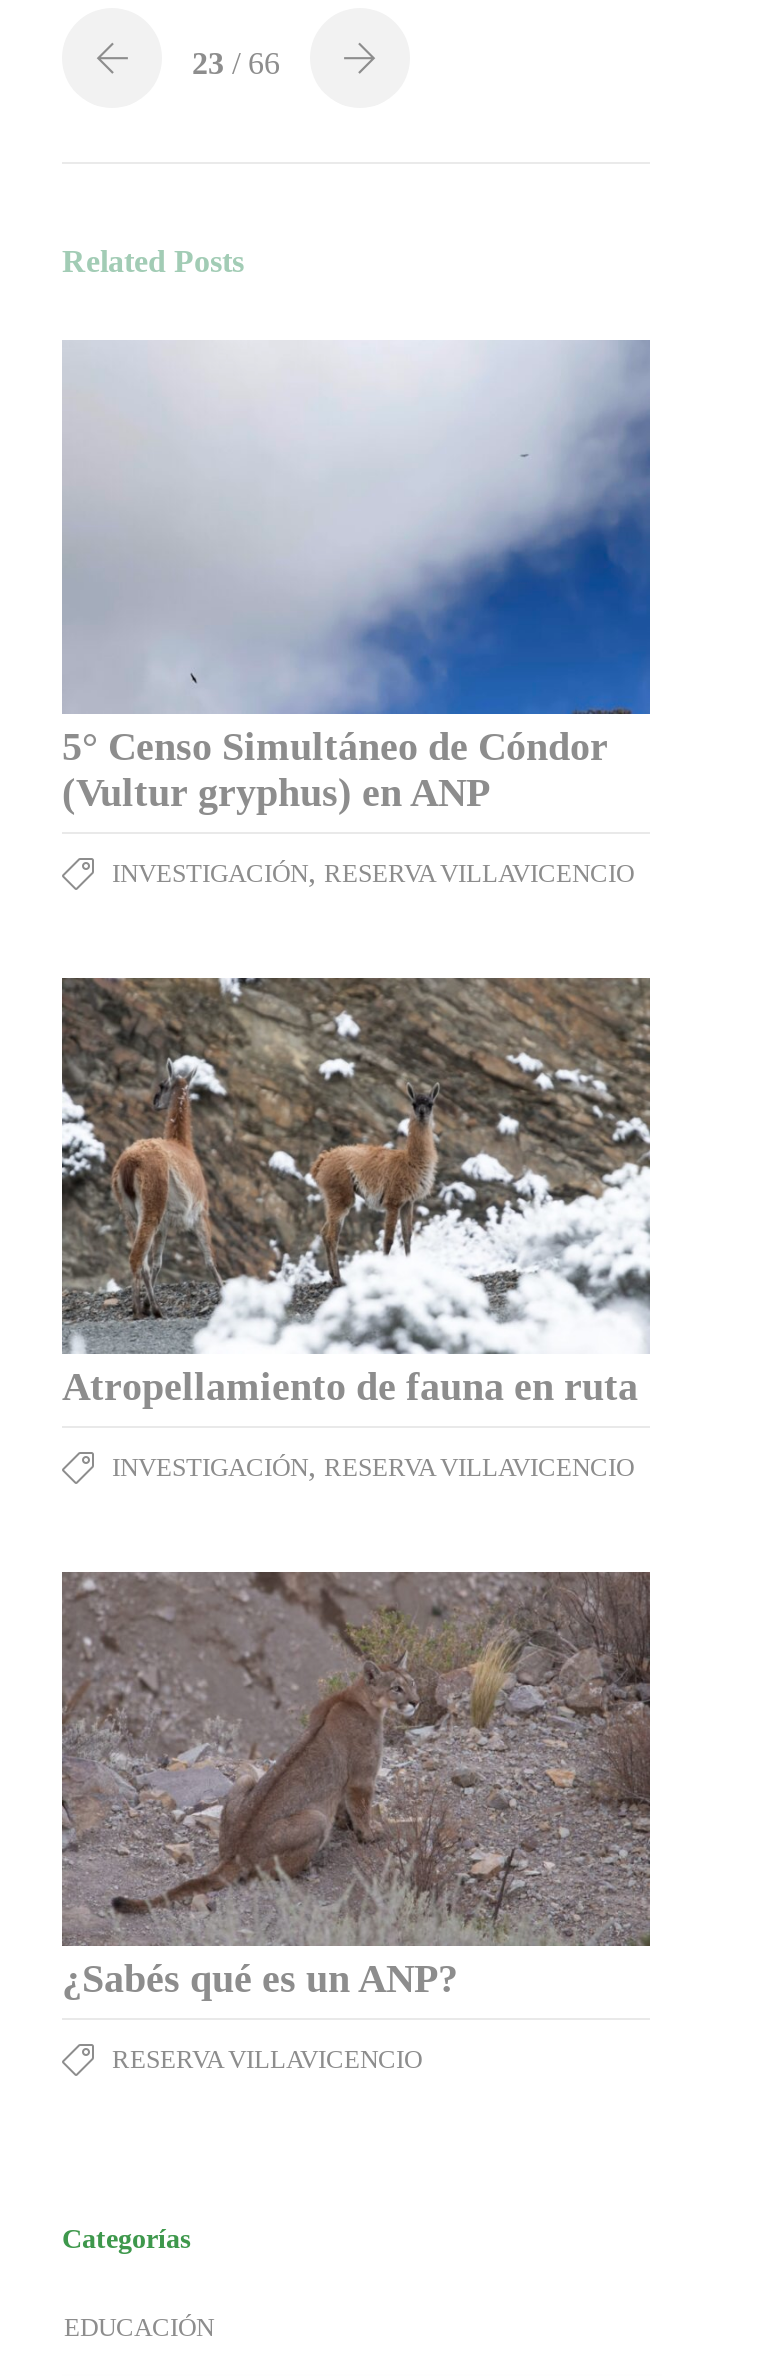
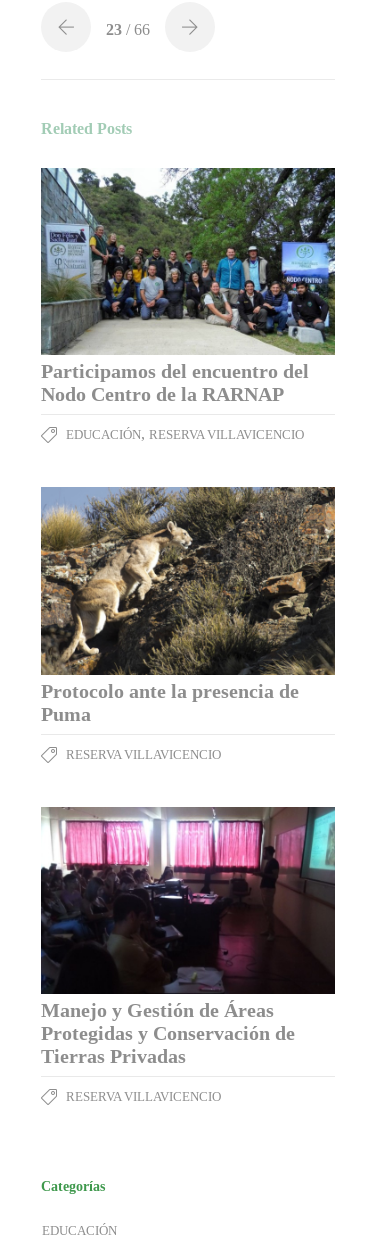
- [image]
- 5° Censo Simultáneo de Cóndor
- (Vultur gryphus) en ANP
+ [image]
+ Participamos del encuentro del
+ Nodo Centro de la RARNAP

- INVESTIGACIÓN, RESERVA VILLAVICENCIO
+ EDUCACIÓN, RESERVA VILLAVICENCIO

- [image]
- Atropellamiento de fauna en ruta
+ [image]
+ Protocolo ante la presencia de
+ Puma

- INVESTIGACIÓN, RESERVA VILLAVICENCIO
+ RESERVA VILLAVICENCIO

- [image]
- ¿Sabés qué es un ANP?
+ [image]
+ Manejo y Gestión de Áreas
+ Protegidas y Conservación de
+ Tierras Privadas
